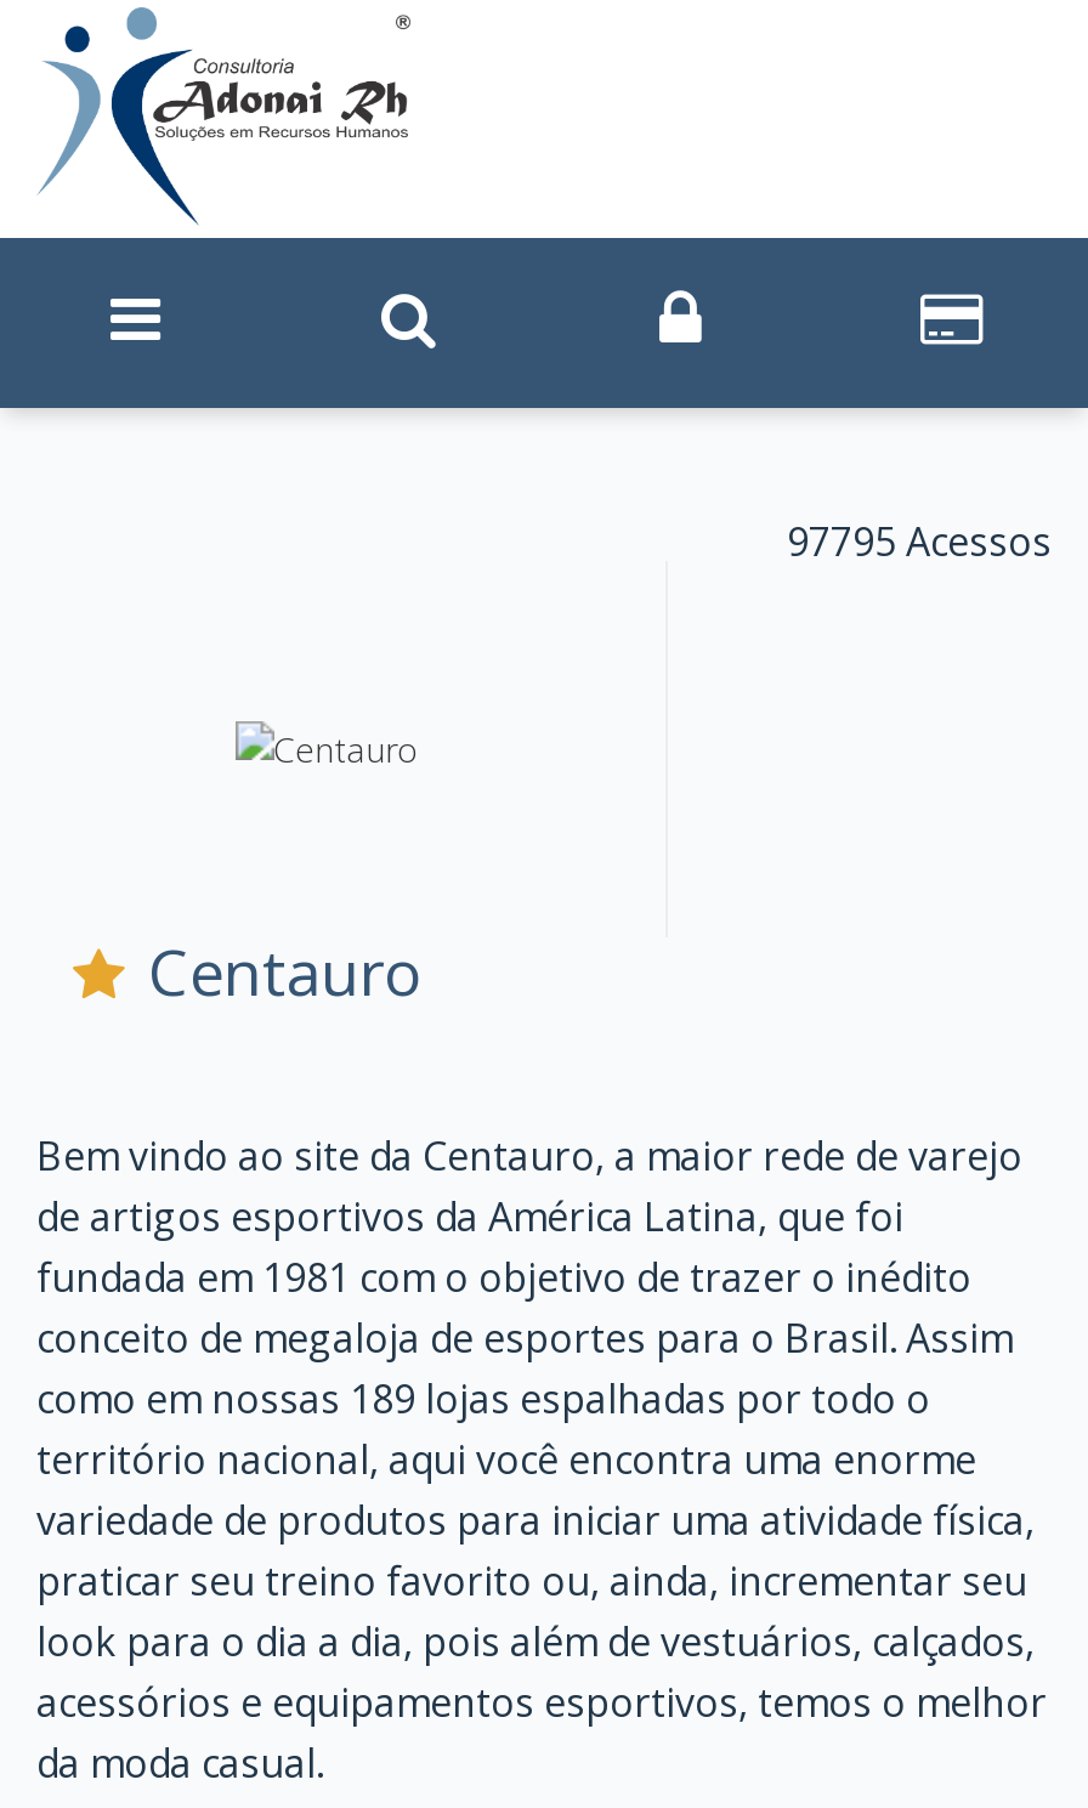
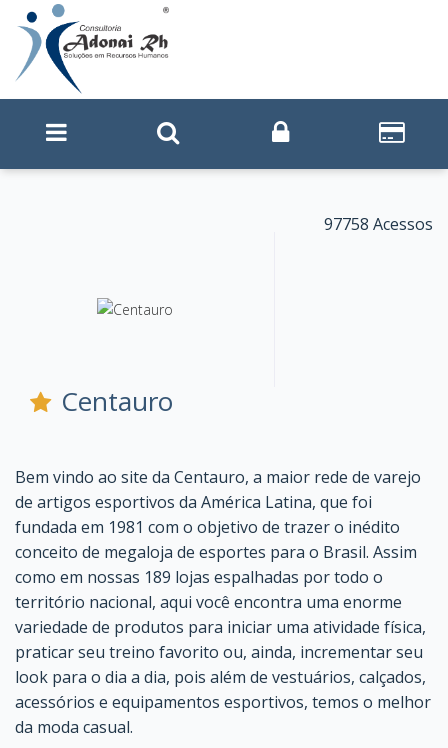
- 97795 Acessos
+ 97758 Acessos
